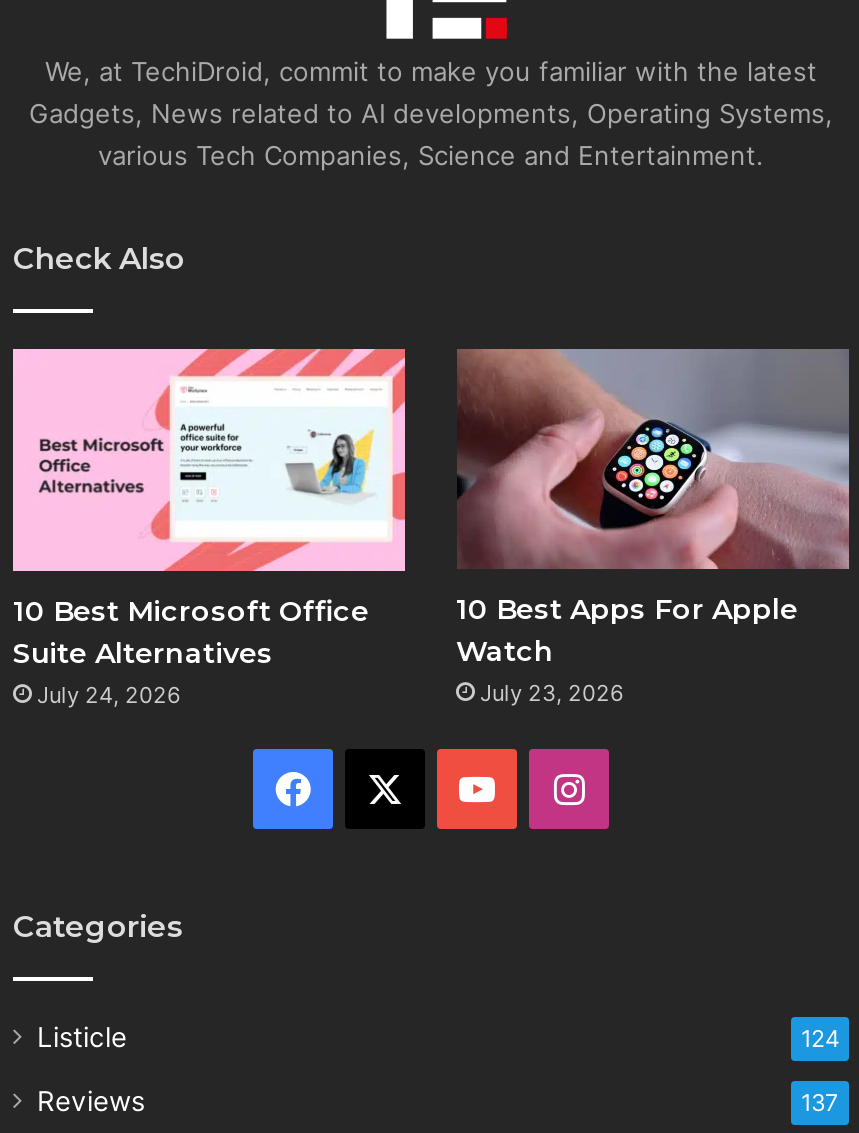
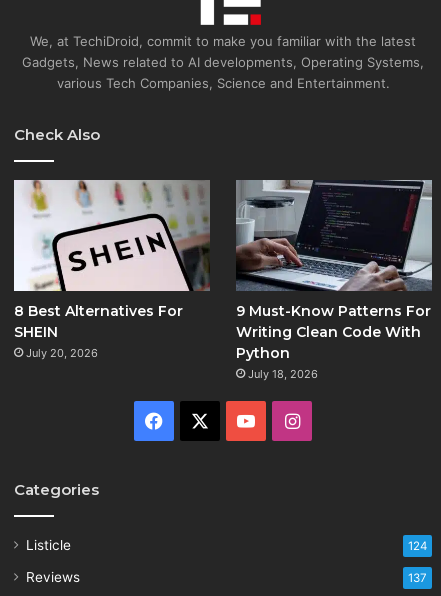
- [image]
- 10 Best Microsoft Office
- Suite Alternatives
- July 24, 2026
+ [image]
+ 8 Best Alternatives For
+ SHEIN
+ July 20, 2026

- [image]
- 10 Best Apps For Apple
- Watch
- July 23, 2026
+ [image]
+ 9 Must-Know Patterns For
+ Writing Clean Code With
+ Python
+ July 18, 2026
